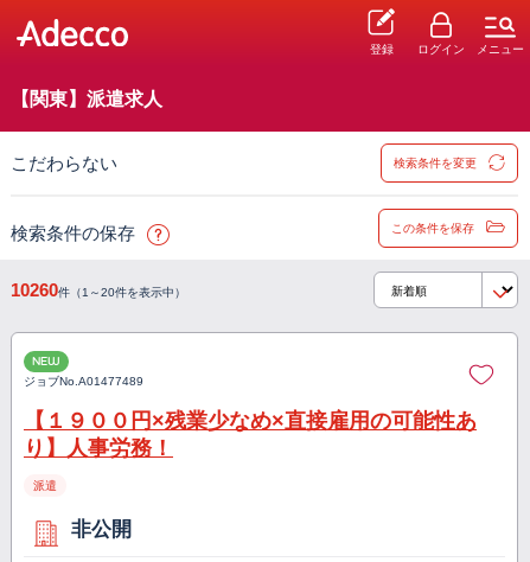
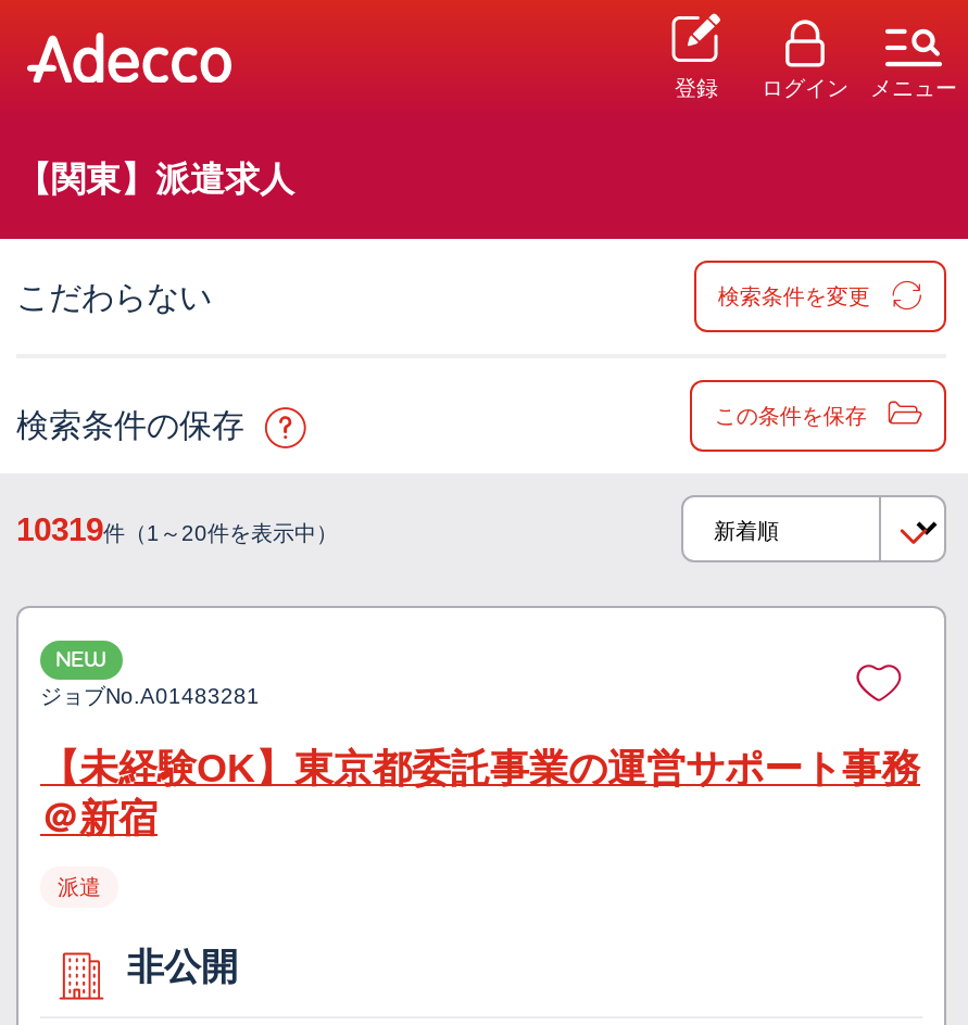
- 10260件（1～20件を表示中）
+ 10319件（1～20件を表示中）

- ジョブNo. A01477489
+ ジョブNo. A01483281

- 【１９００円×残業少なめ×直接雇用の可能性あ
- り】人事労務！
+ 【未経験OK】東京都委託事業の運営サポート事務
+ ＠新宿
